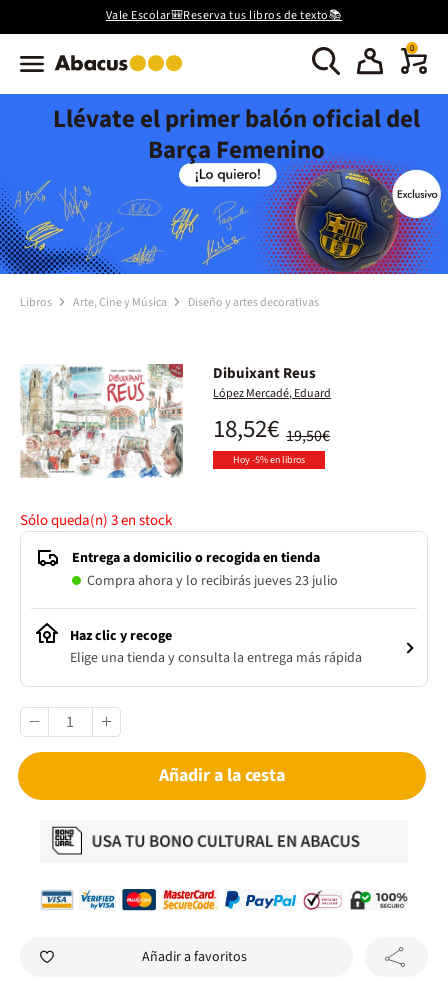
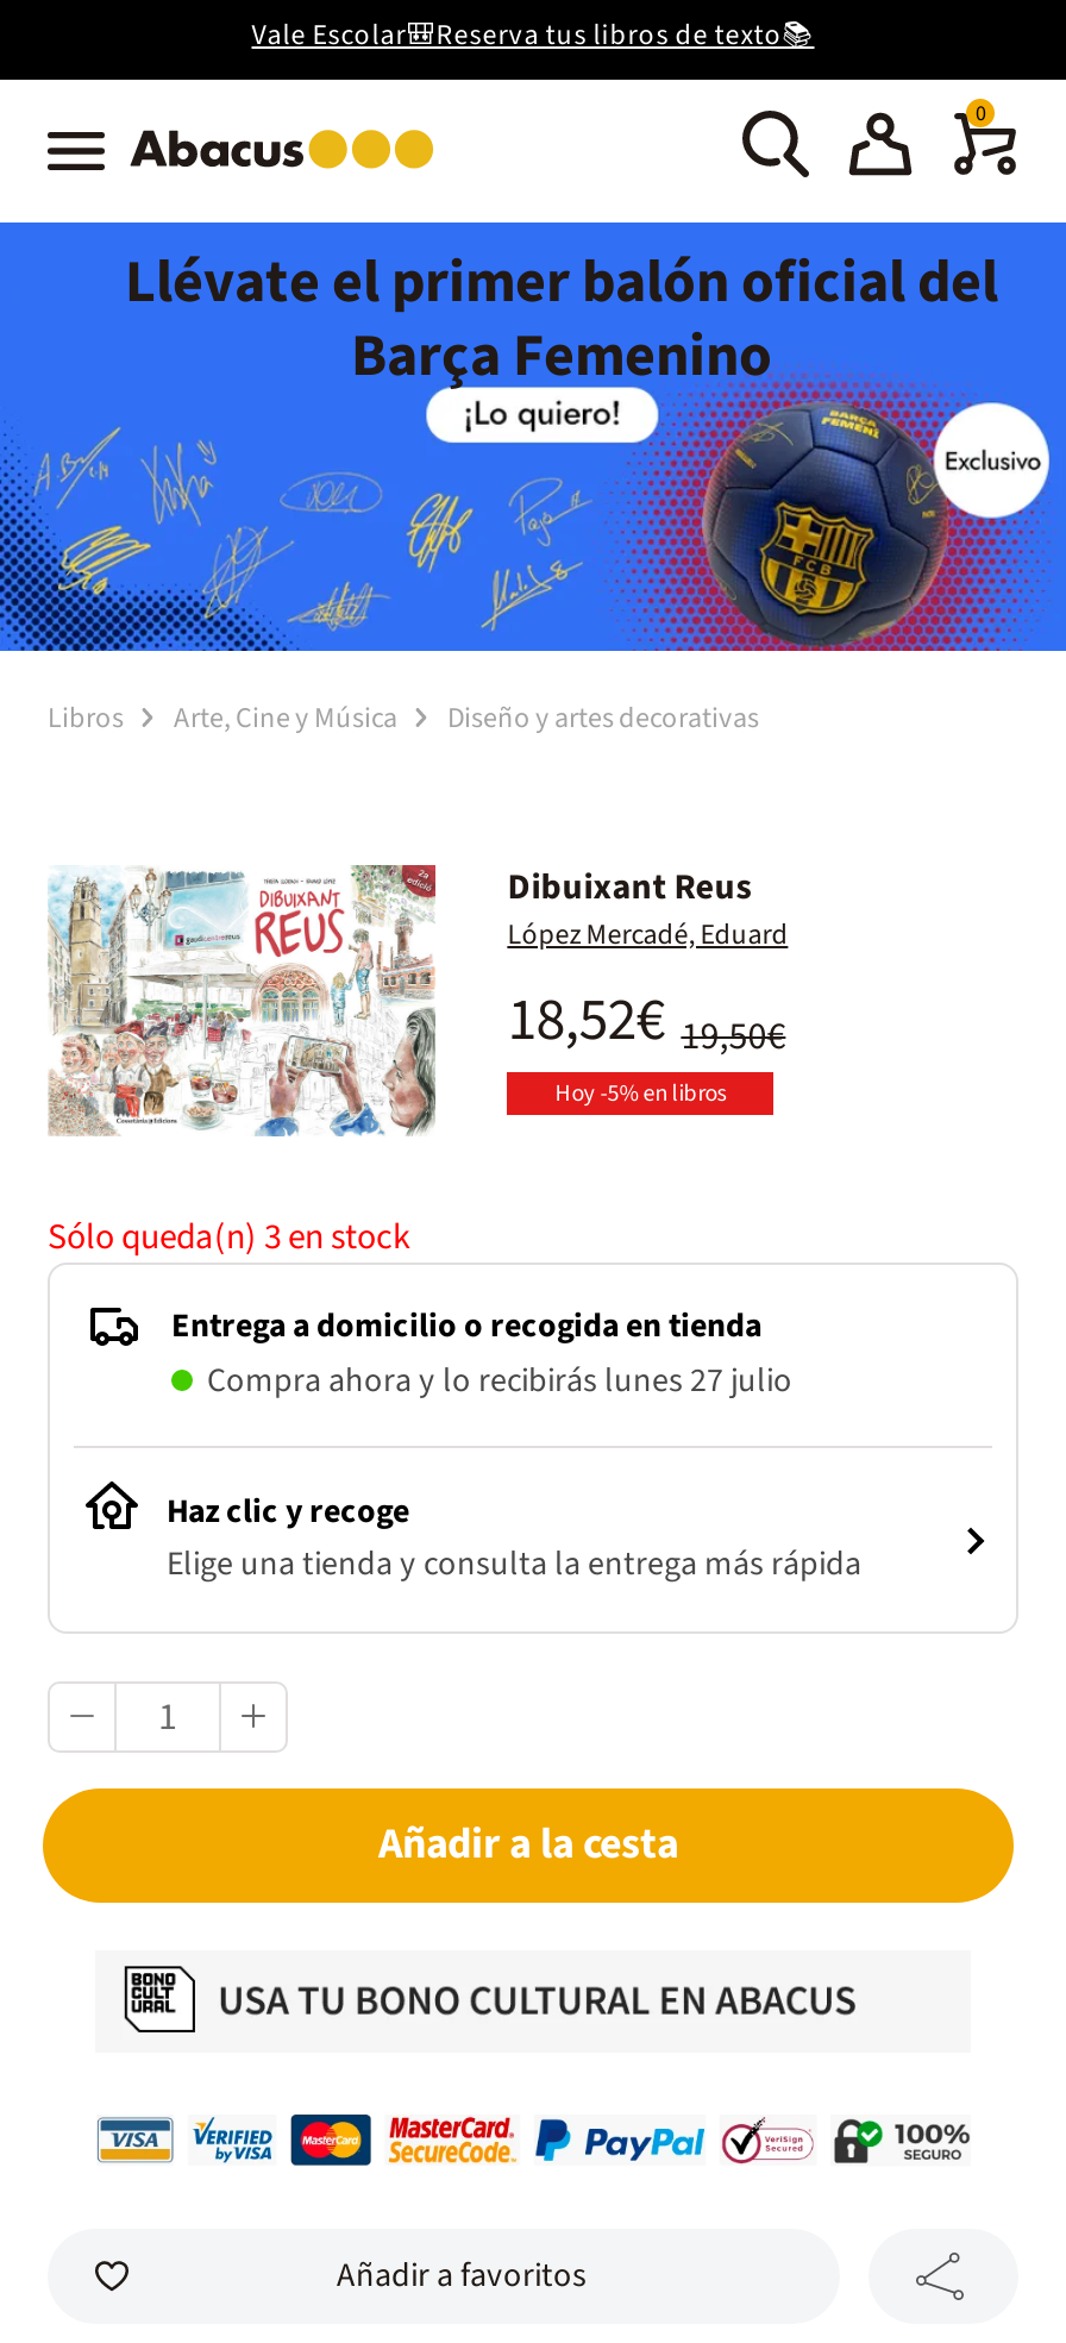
- Compra ahora y lo recibirás jueves 23 julio
+ Compra ahora y lo recibirás lunes 27 julio
